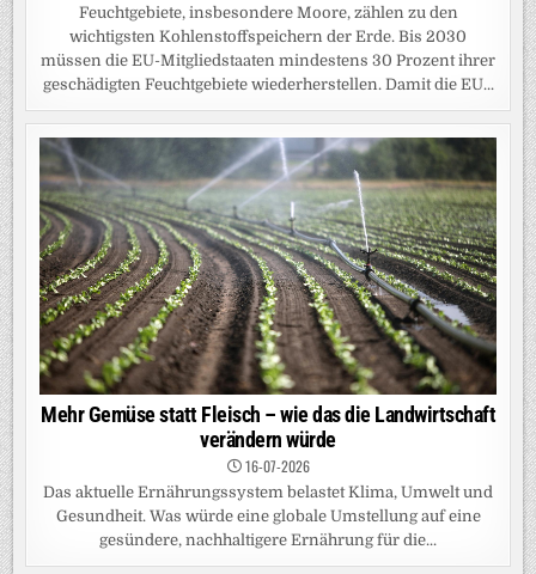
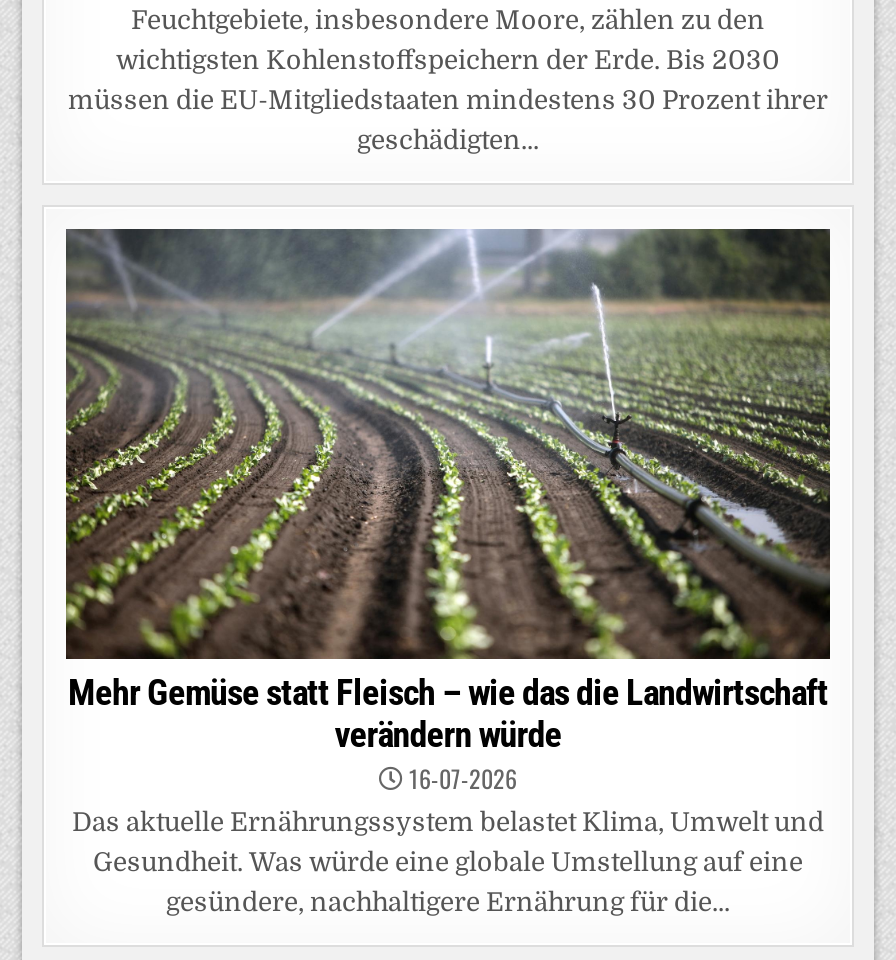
- geschädigten Feuchtgebiete wiederherstellen. Damit die EU...
+ geschädigten...
